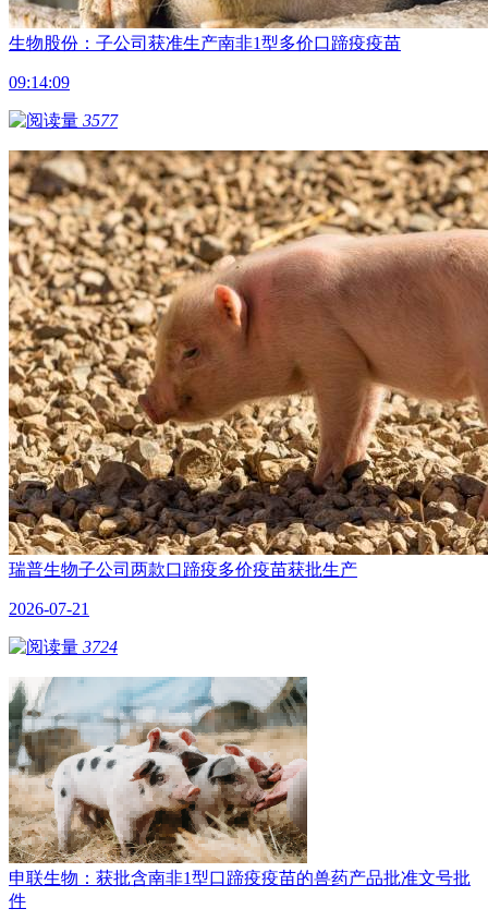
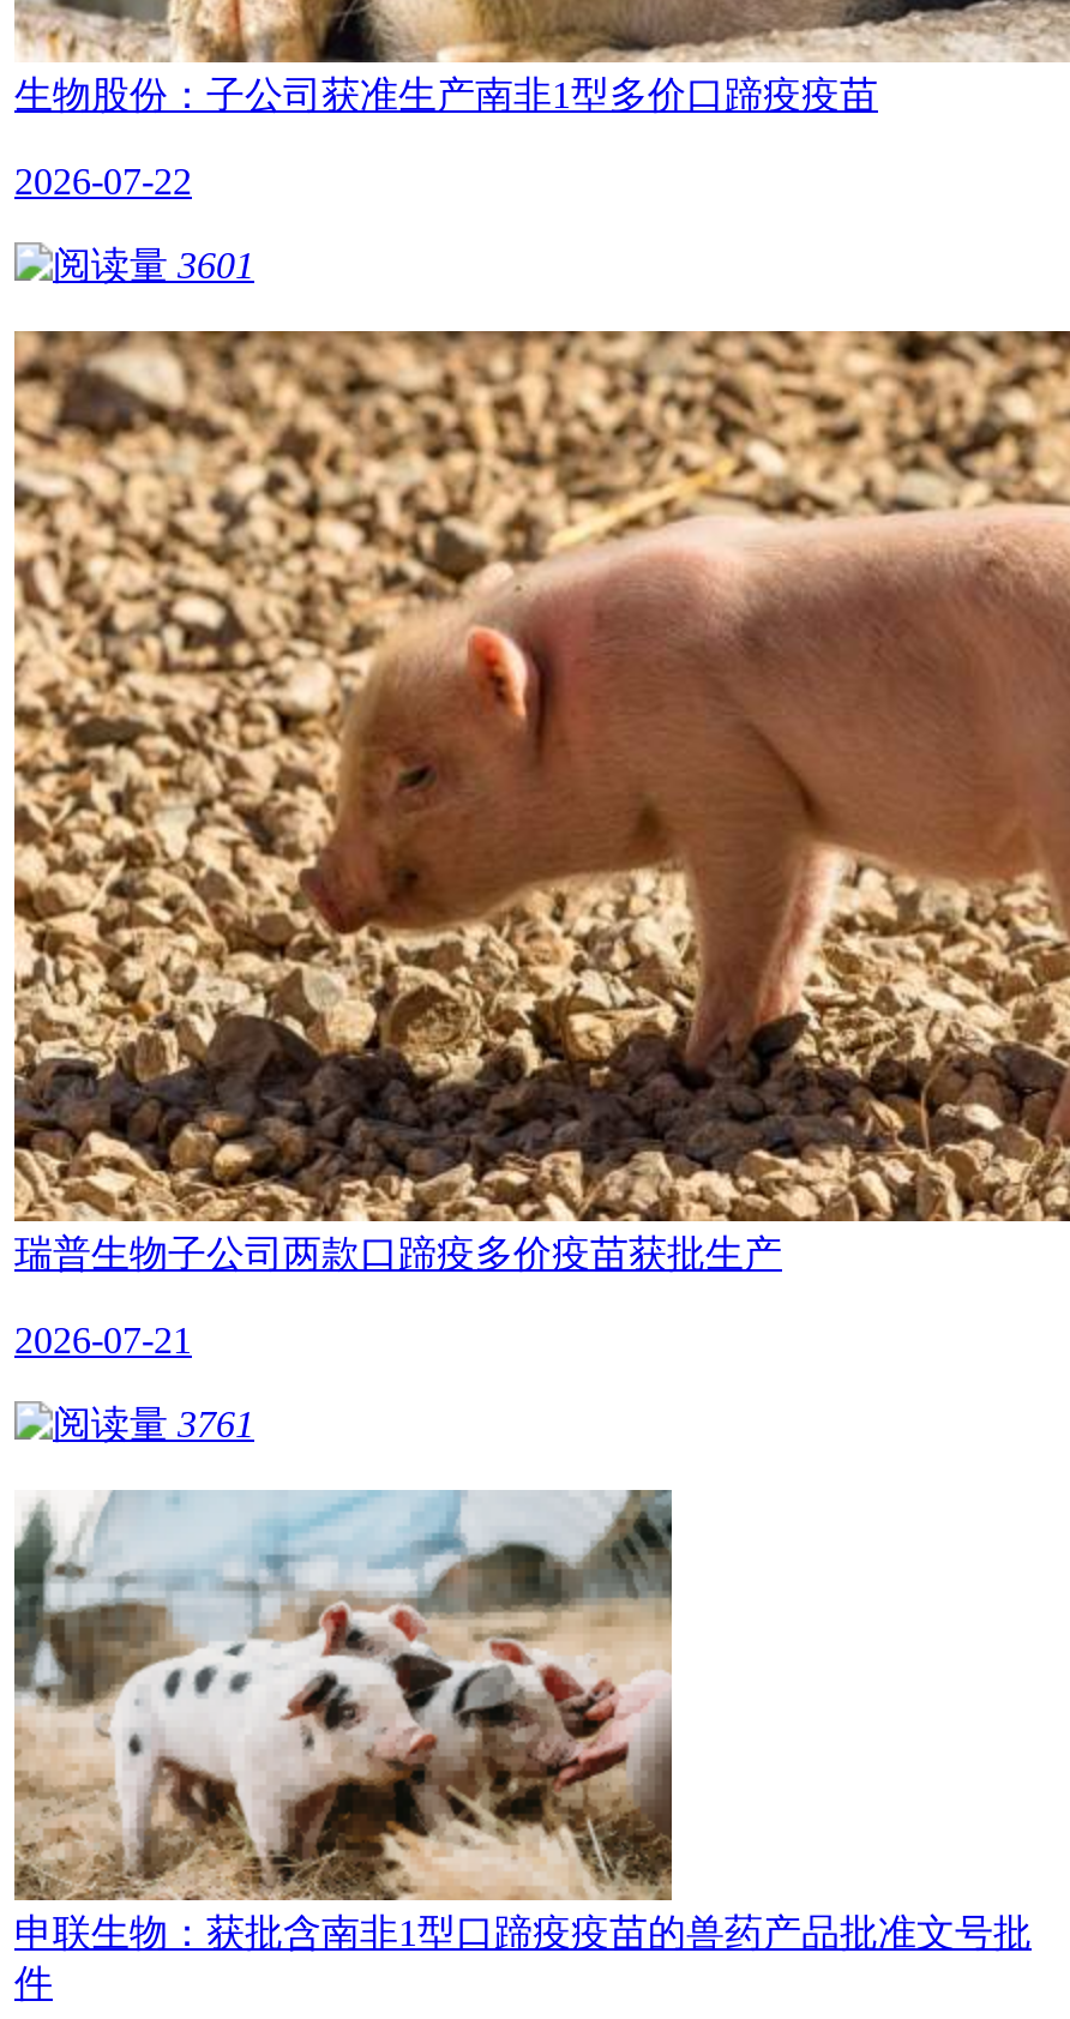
- 09:14:09
+ 2026-07-22

- 3577
+ 3601

- 3724
+ 3761
